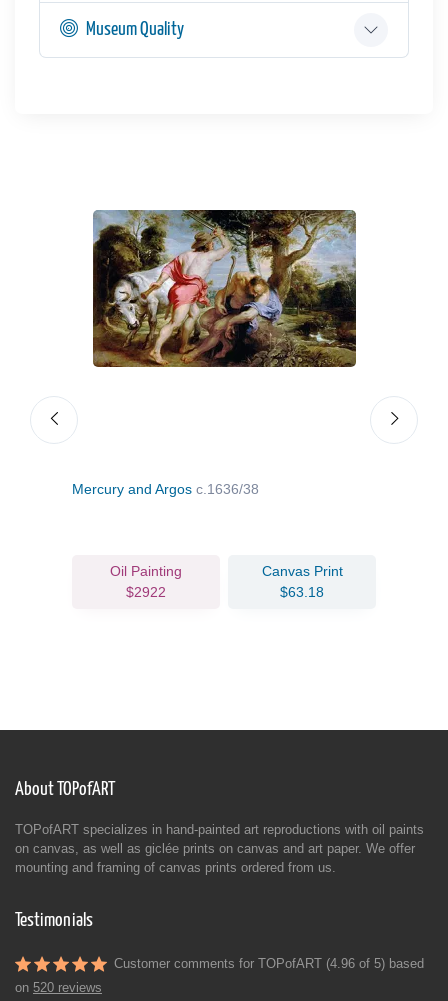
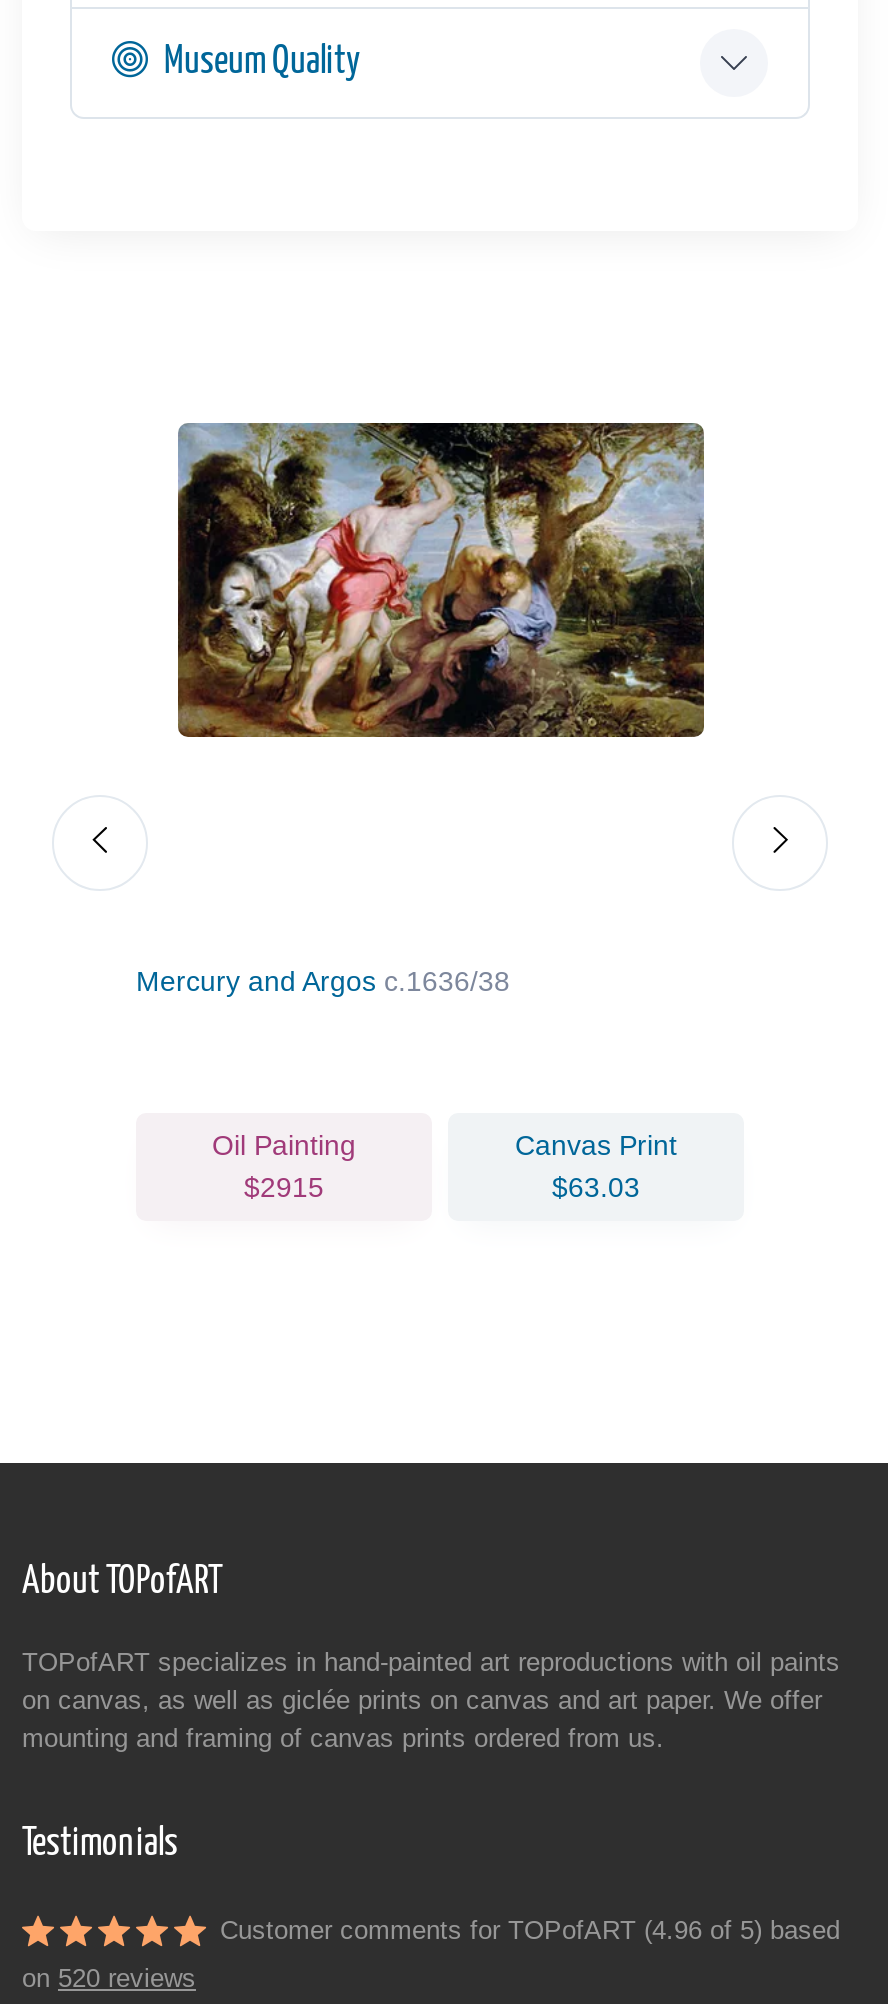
- $2922
+ $2915

- $63.18
+ $63.03
